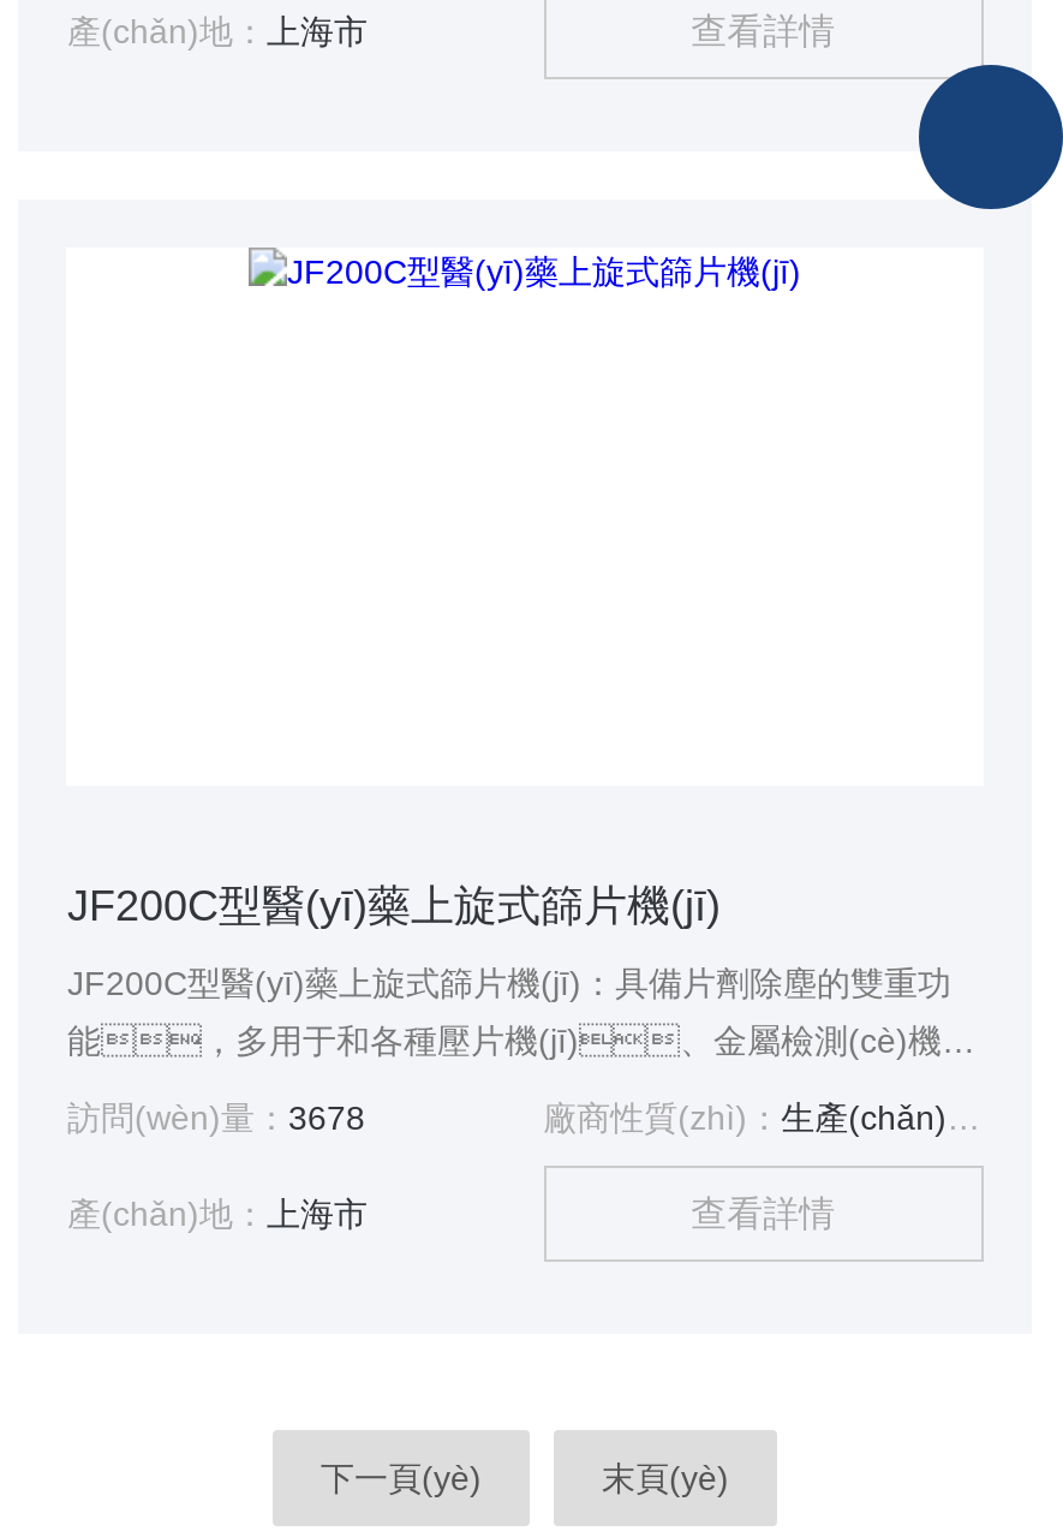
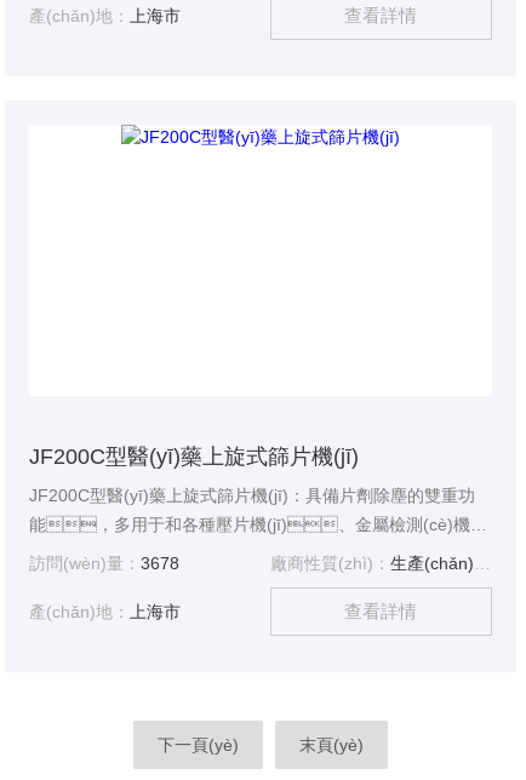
- [image]
